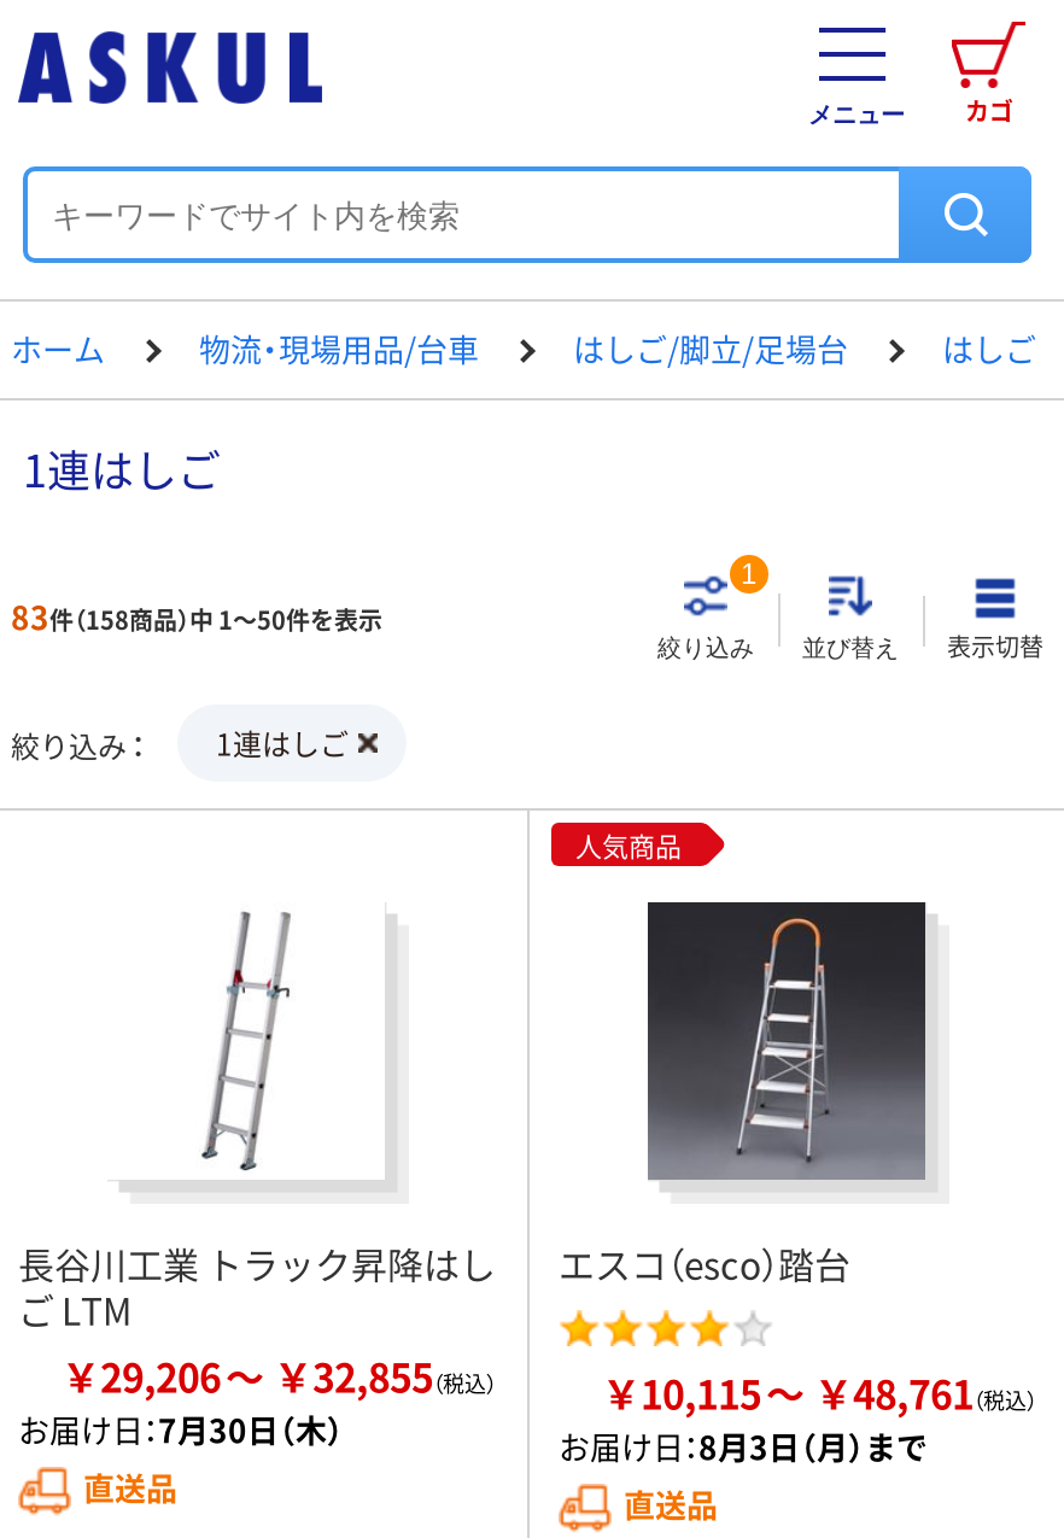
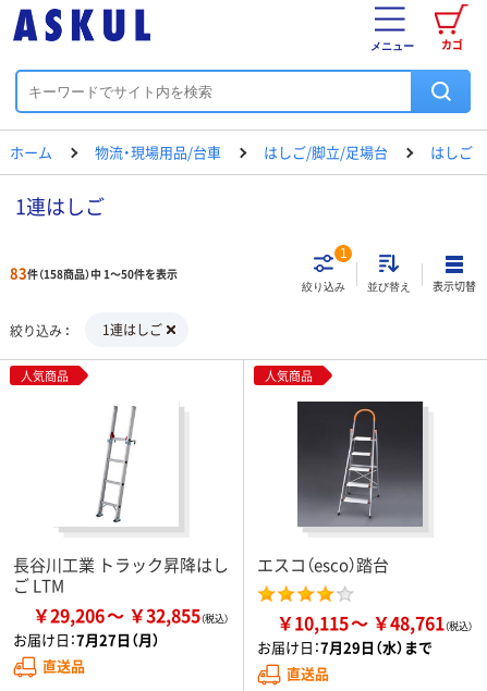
+ 人気商品

- お届け日：7月30日（木）
+ お届け日：7月27日（月）

- お届け日：8月3日（月）まで
+ お届け日：7月29日（水）まで
